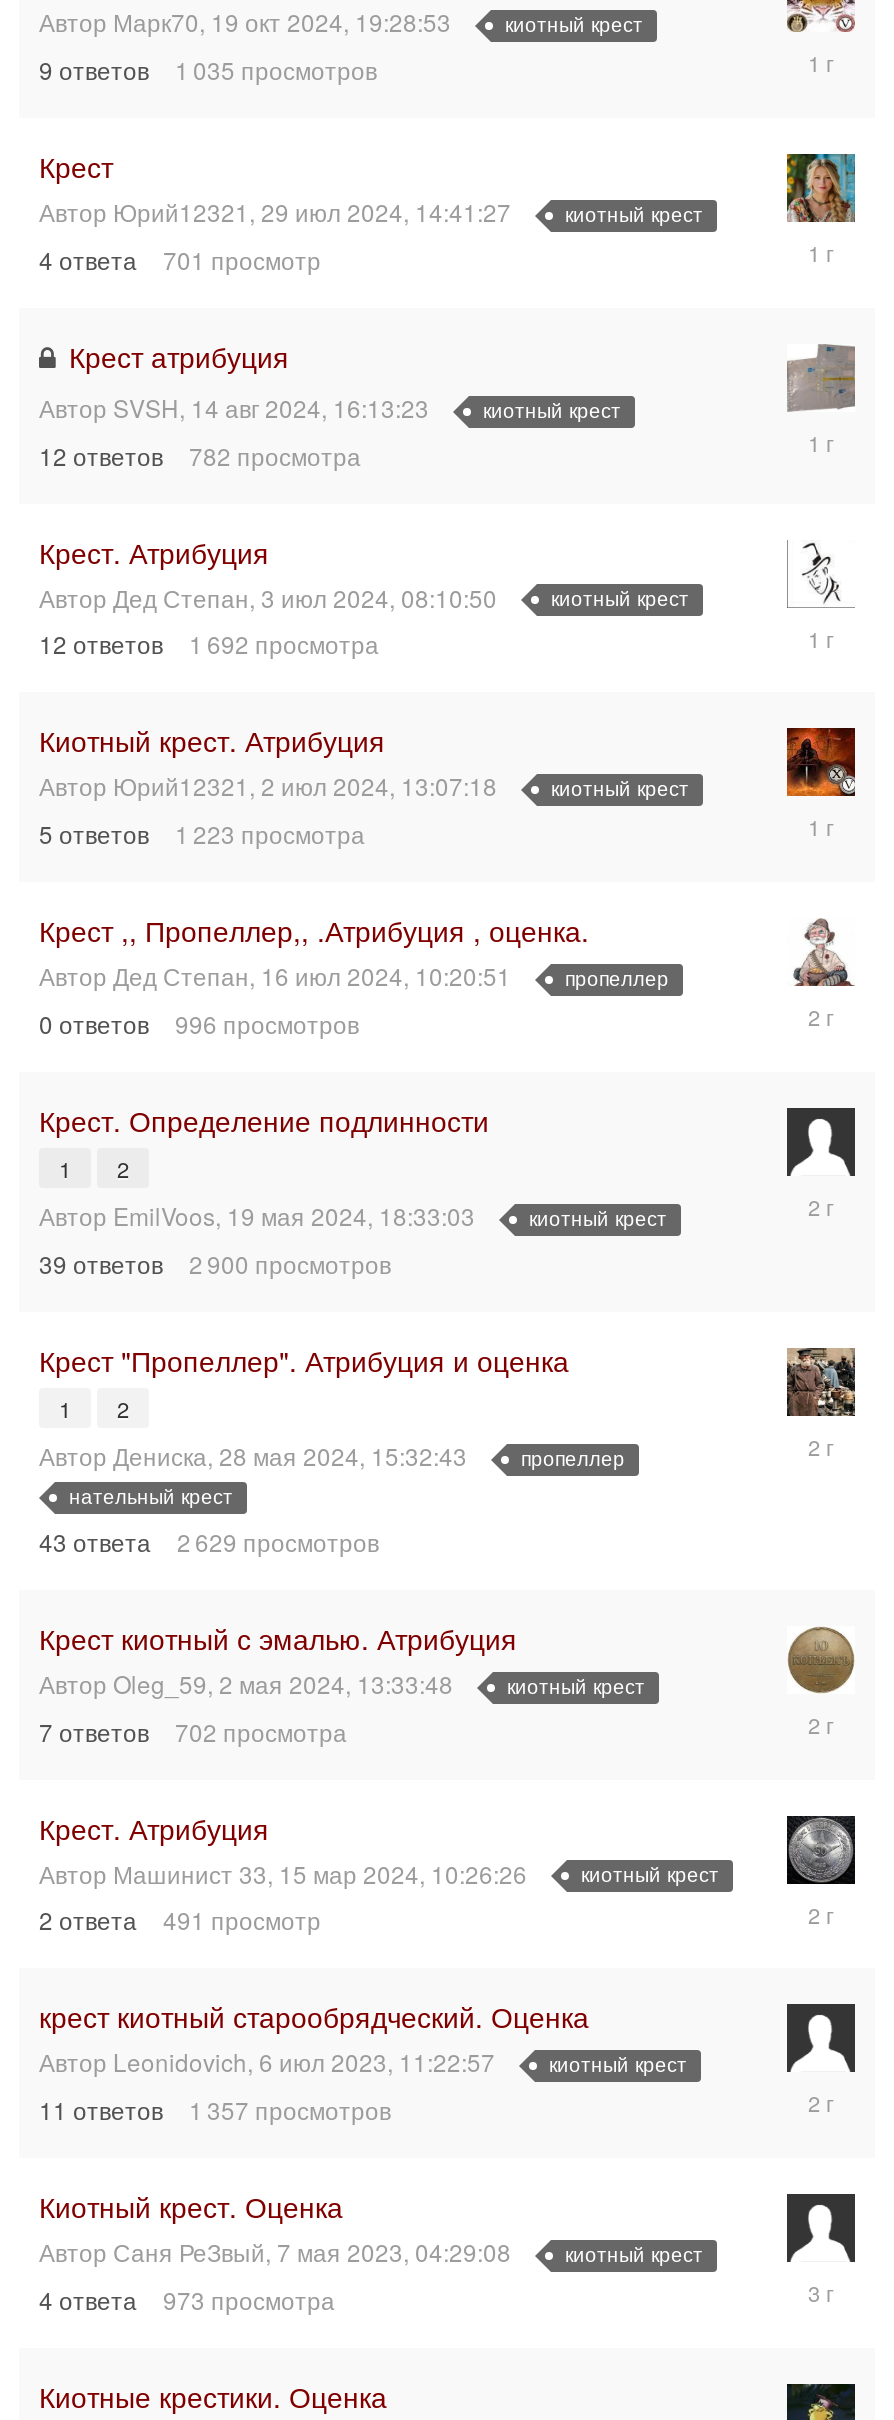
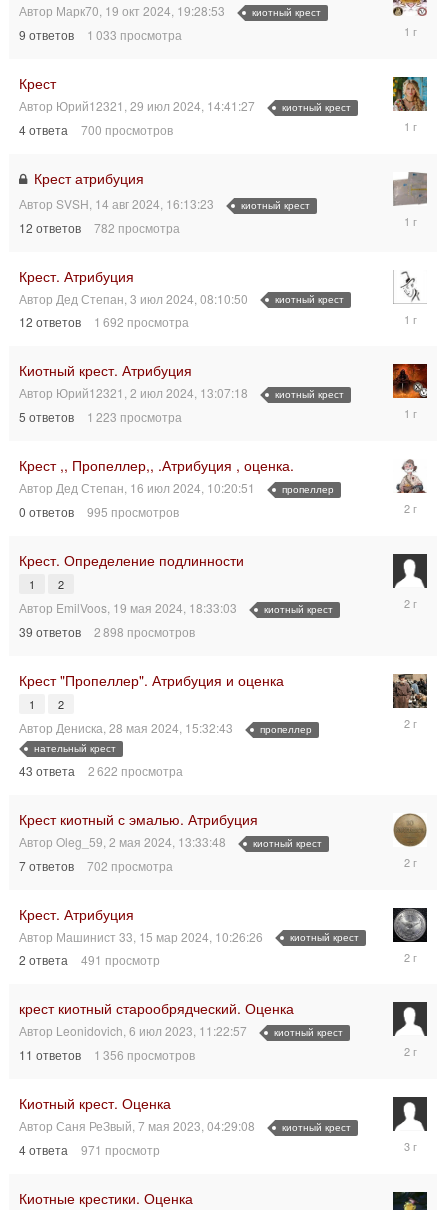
- 9 ответов 1 035 просмотров
+ 9 ответов 1 033 просмотра

- 4 ответа 701 просмотр
+ 4 ответа 700 просмотров

- 0 ответов 996 просмотров
+ 0 ответов 995 просмотров

- 39 ответов 2 900 просмотров
+ 39 ответов 2 898 просмотров

- 43 ответа 2 629 просмотров
+ 43 ответа 2 622 просмотра

- 11 ответов 1 357 просмотров
+ 11 ответов 1 356 просмотров

- 4 ответа 973 просмотра
+ 4 ответа 971 просмотр
